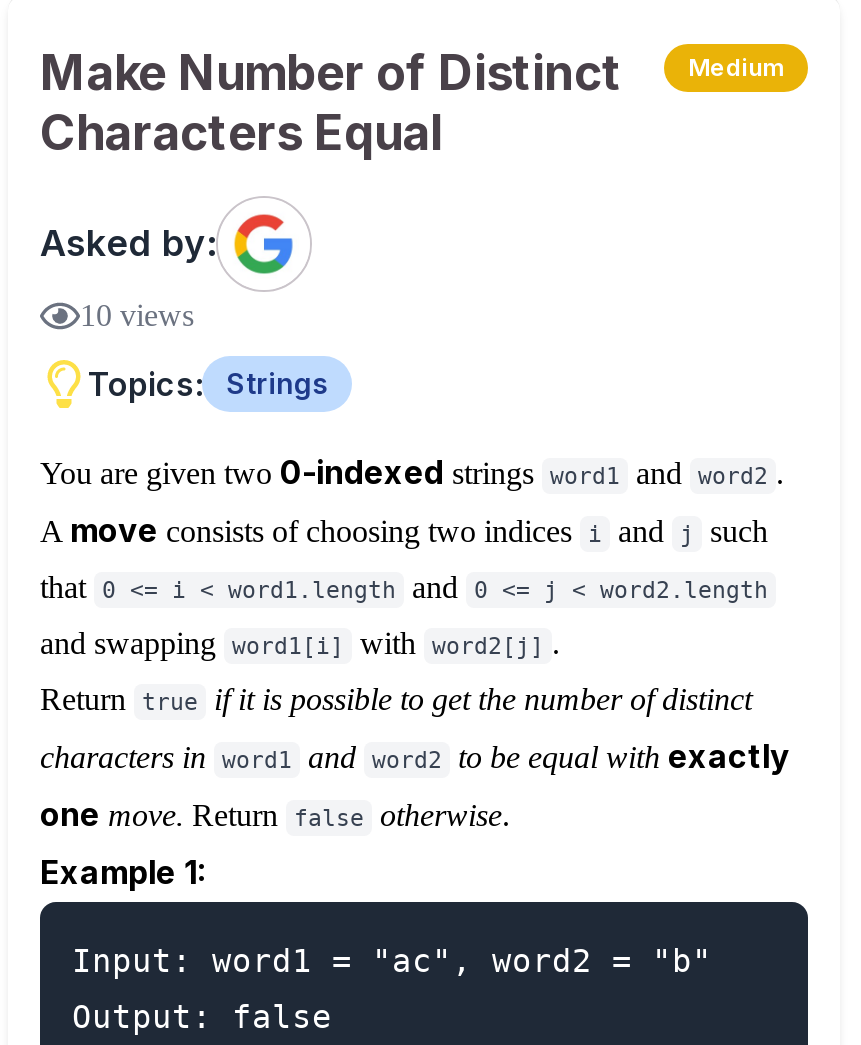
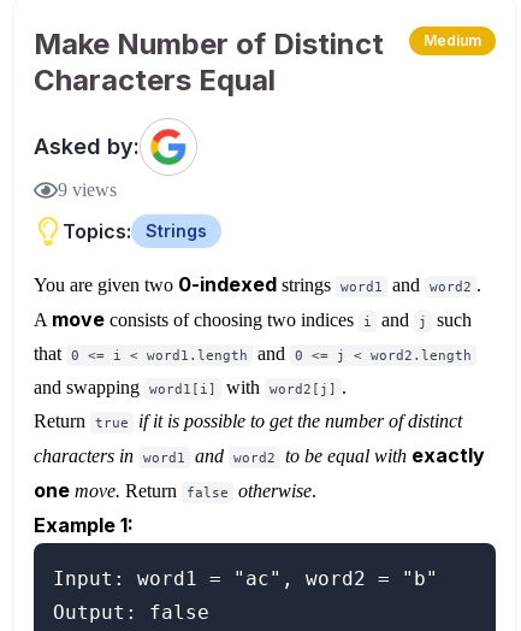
- 10 views
+ 9 views
